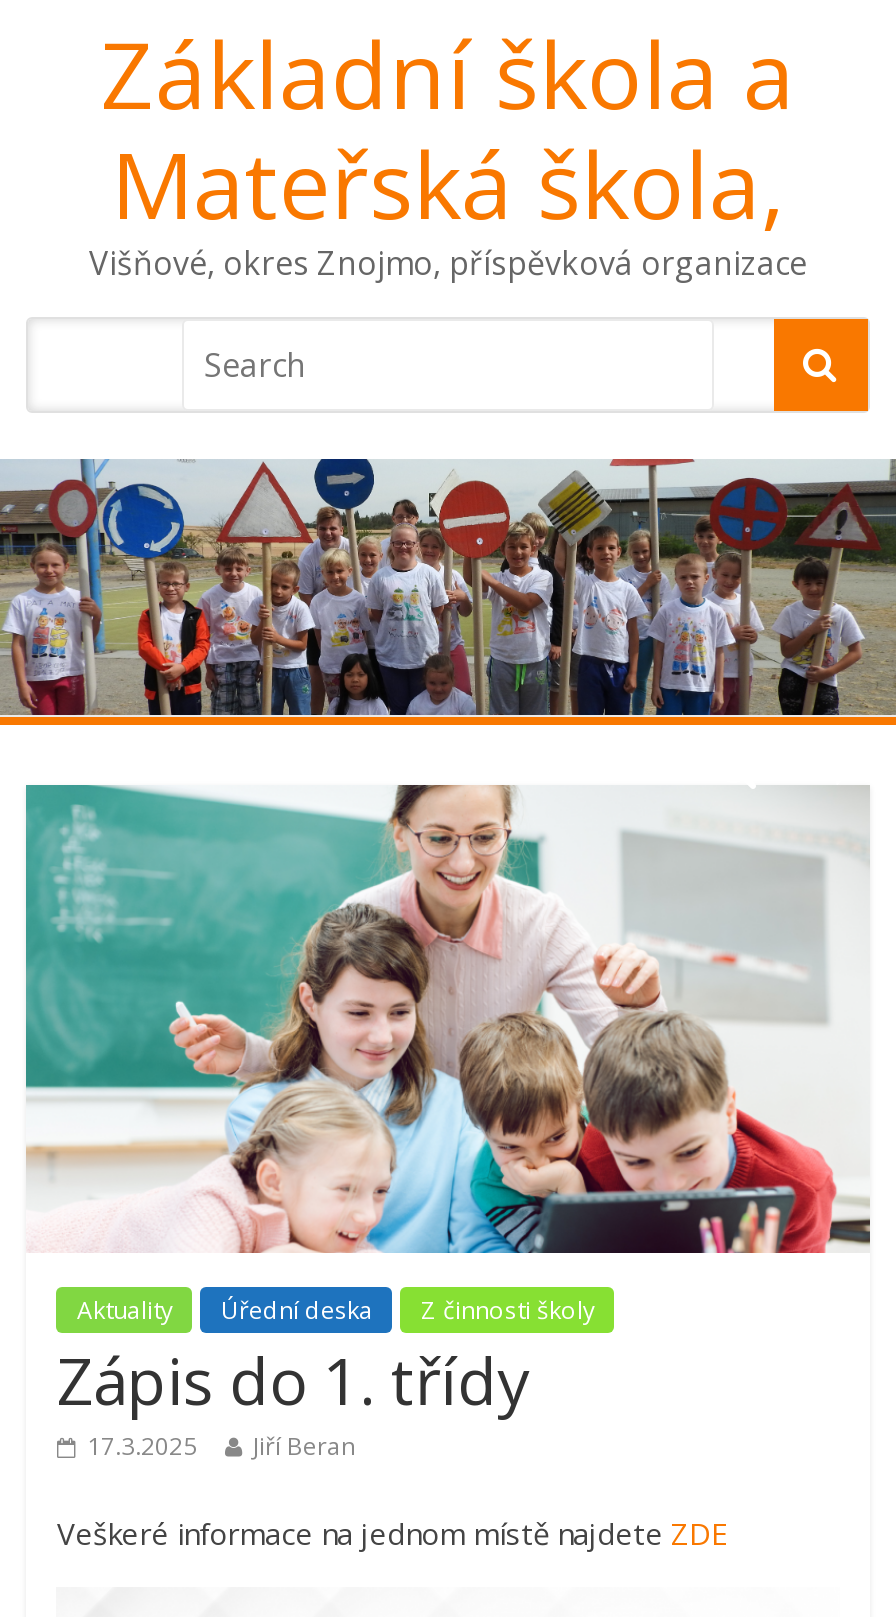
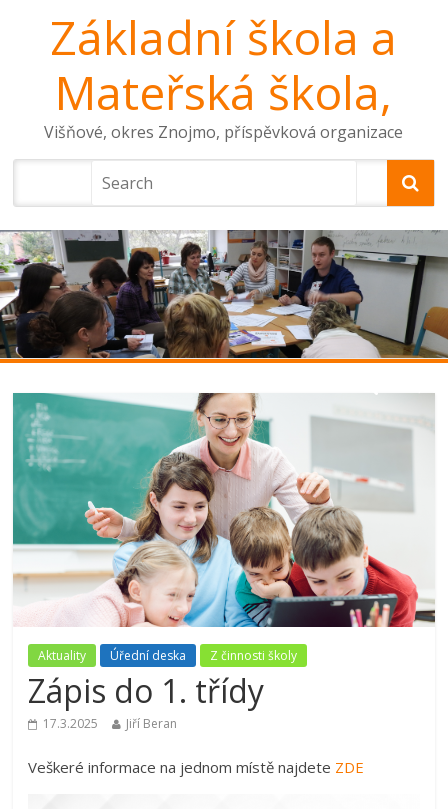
- [image]
+ [image]
